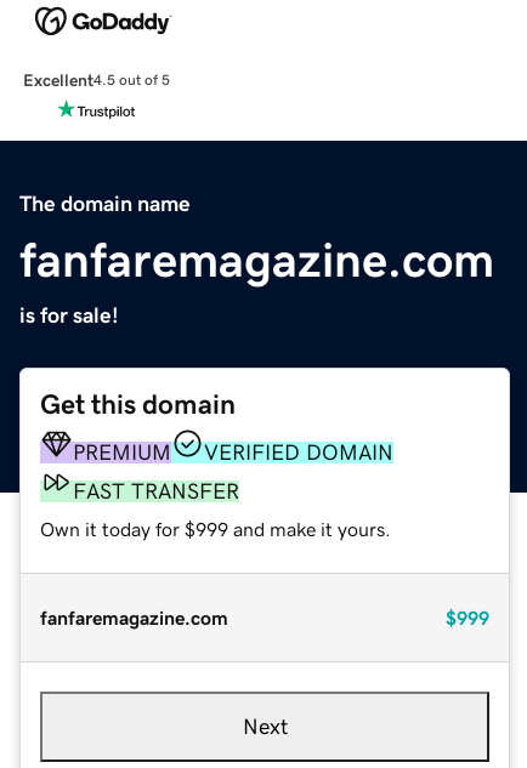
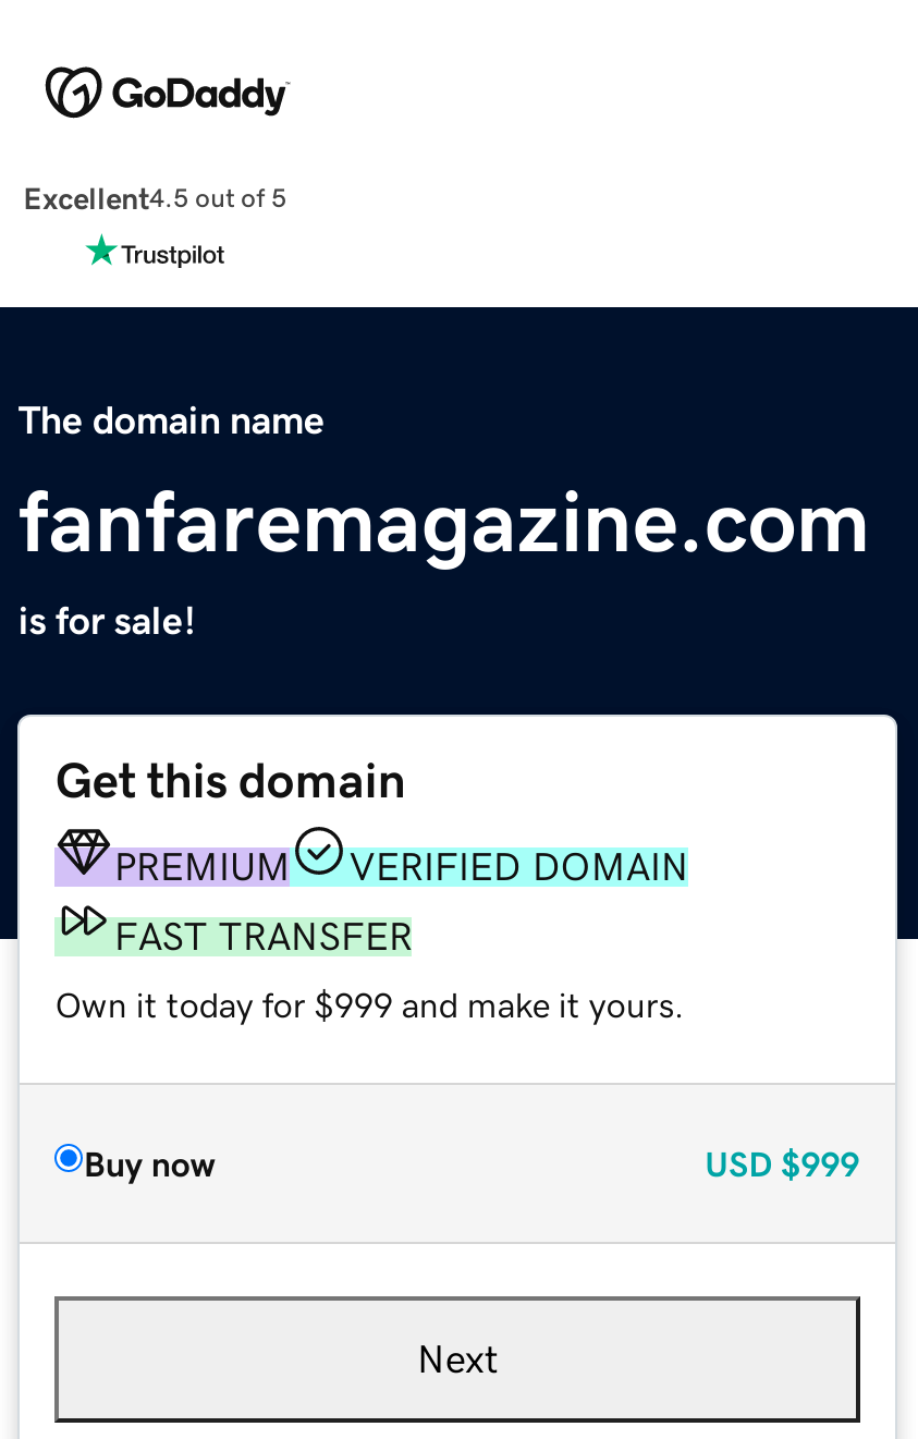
- fanfaremagazine.com
- $999
+ Buy now
+ USD $999
